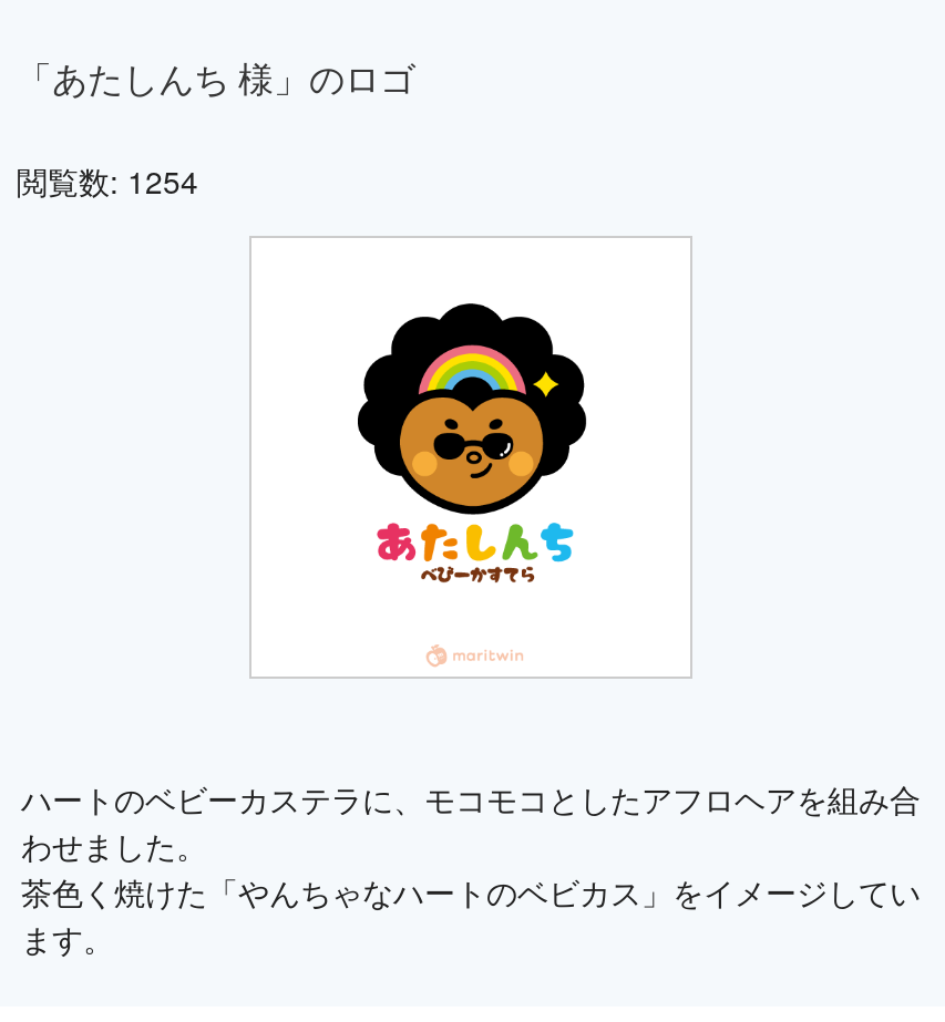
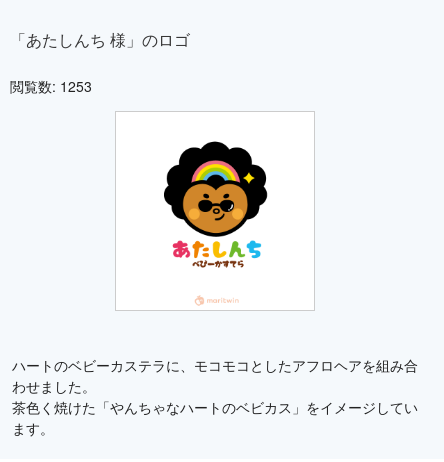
- 閲覧数: 1254
+ 閲覧数: 1253
